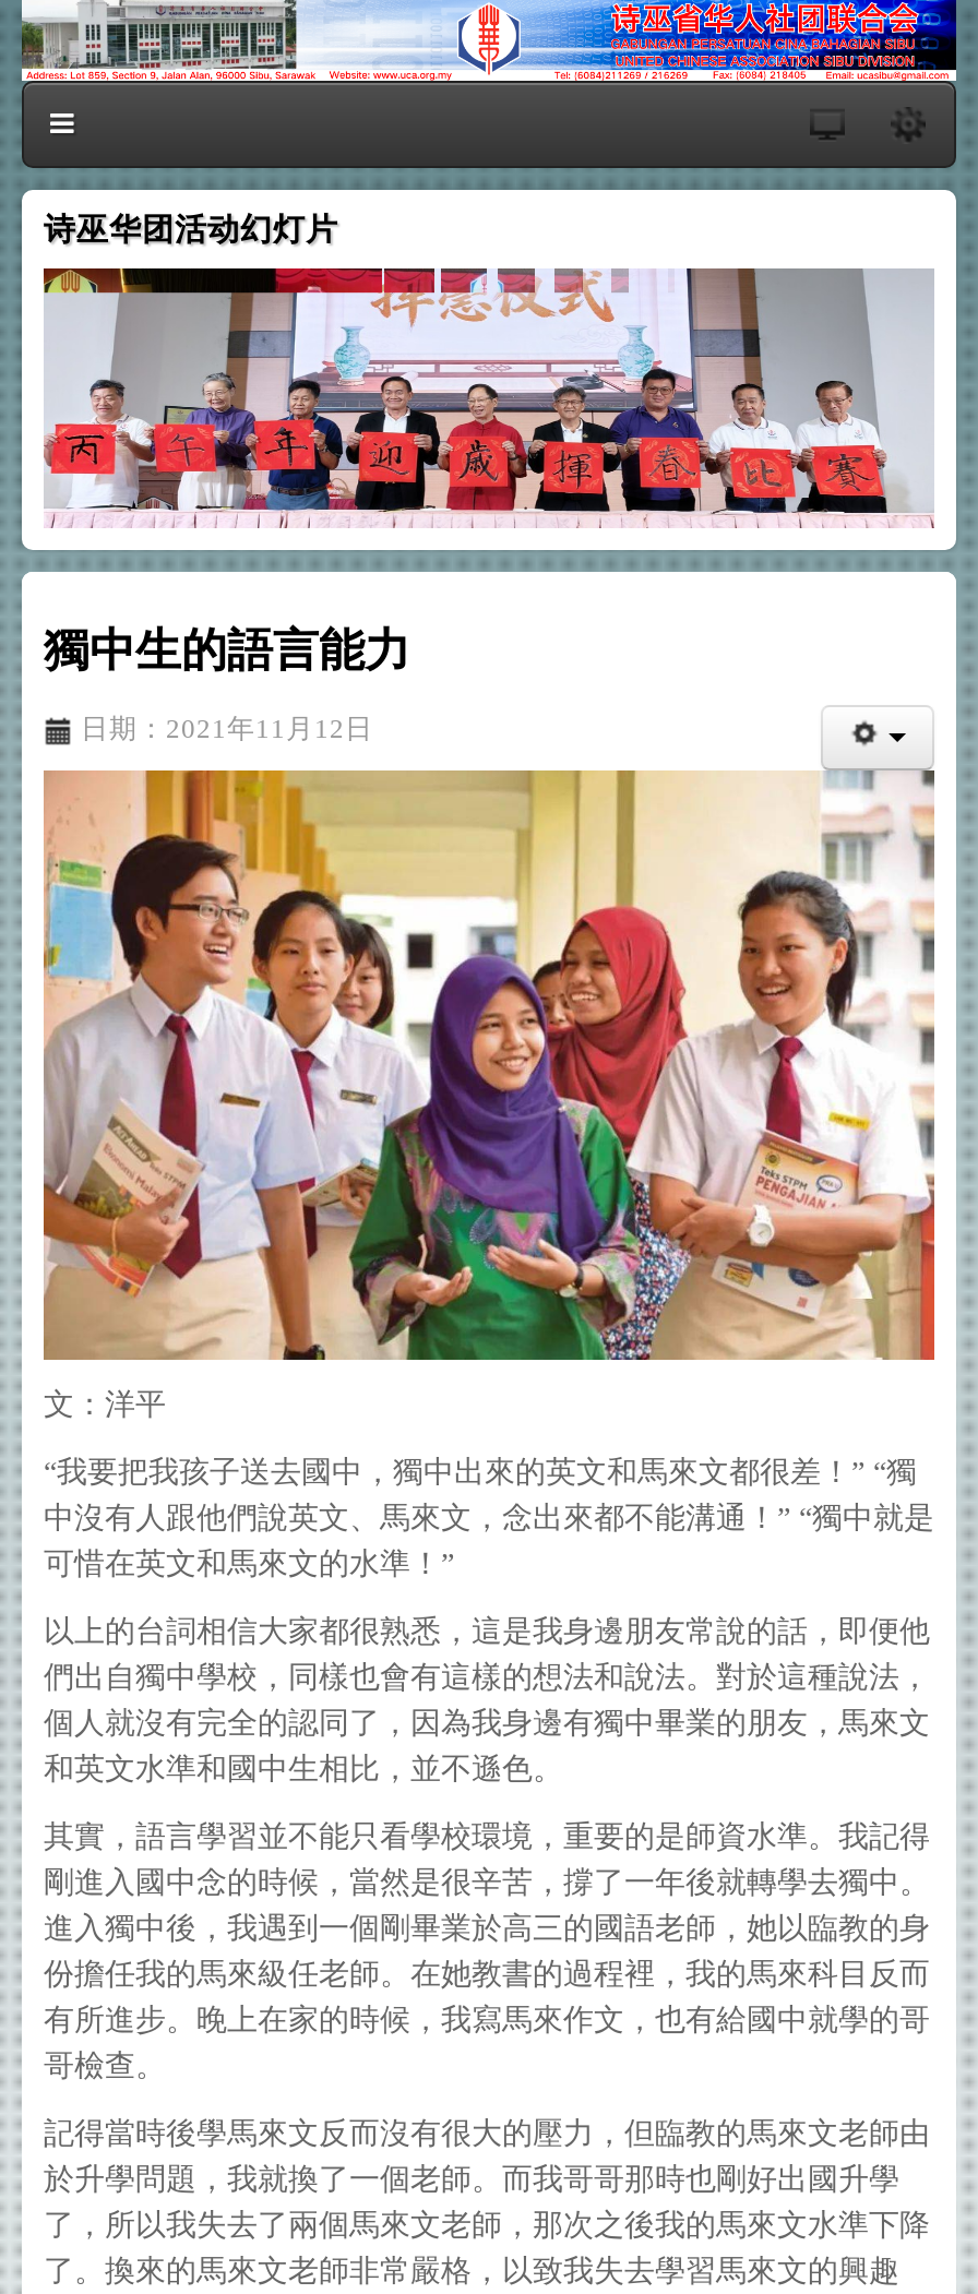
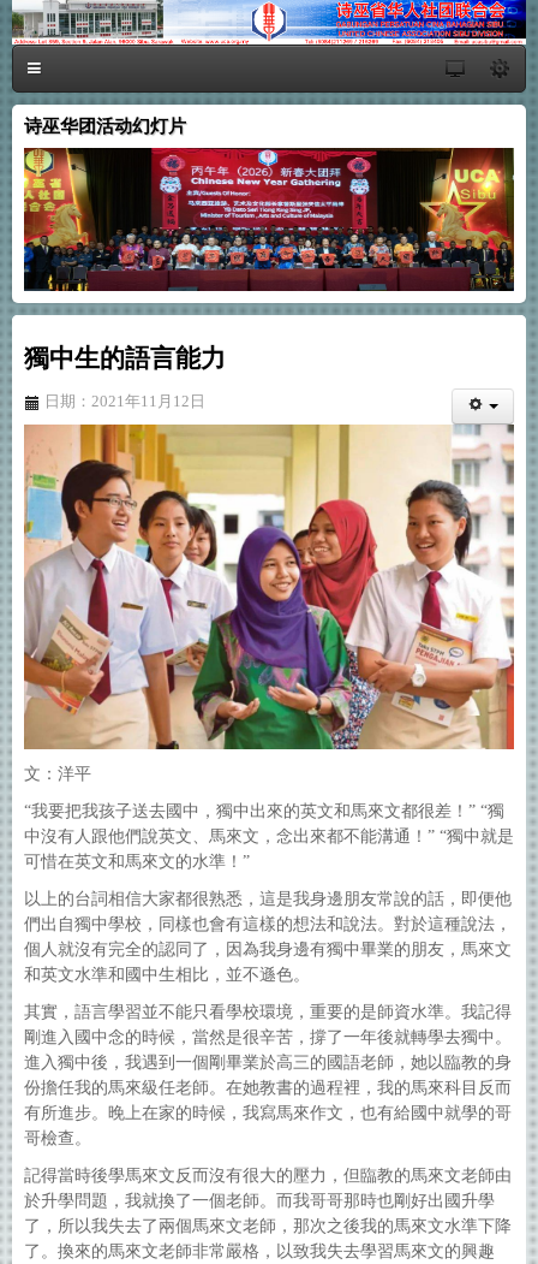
- [image]
+ [image]
